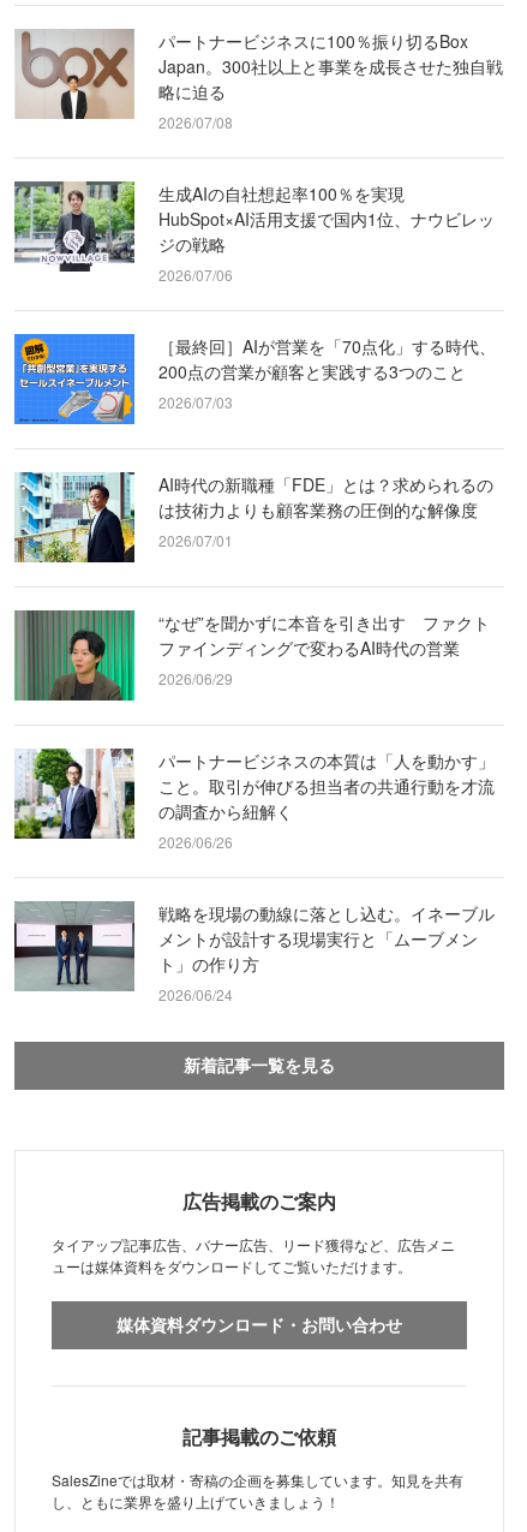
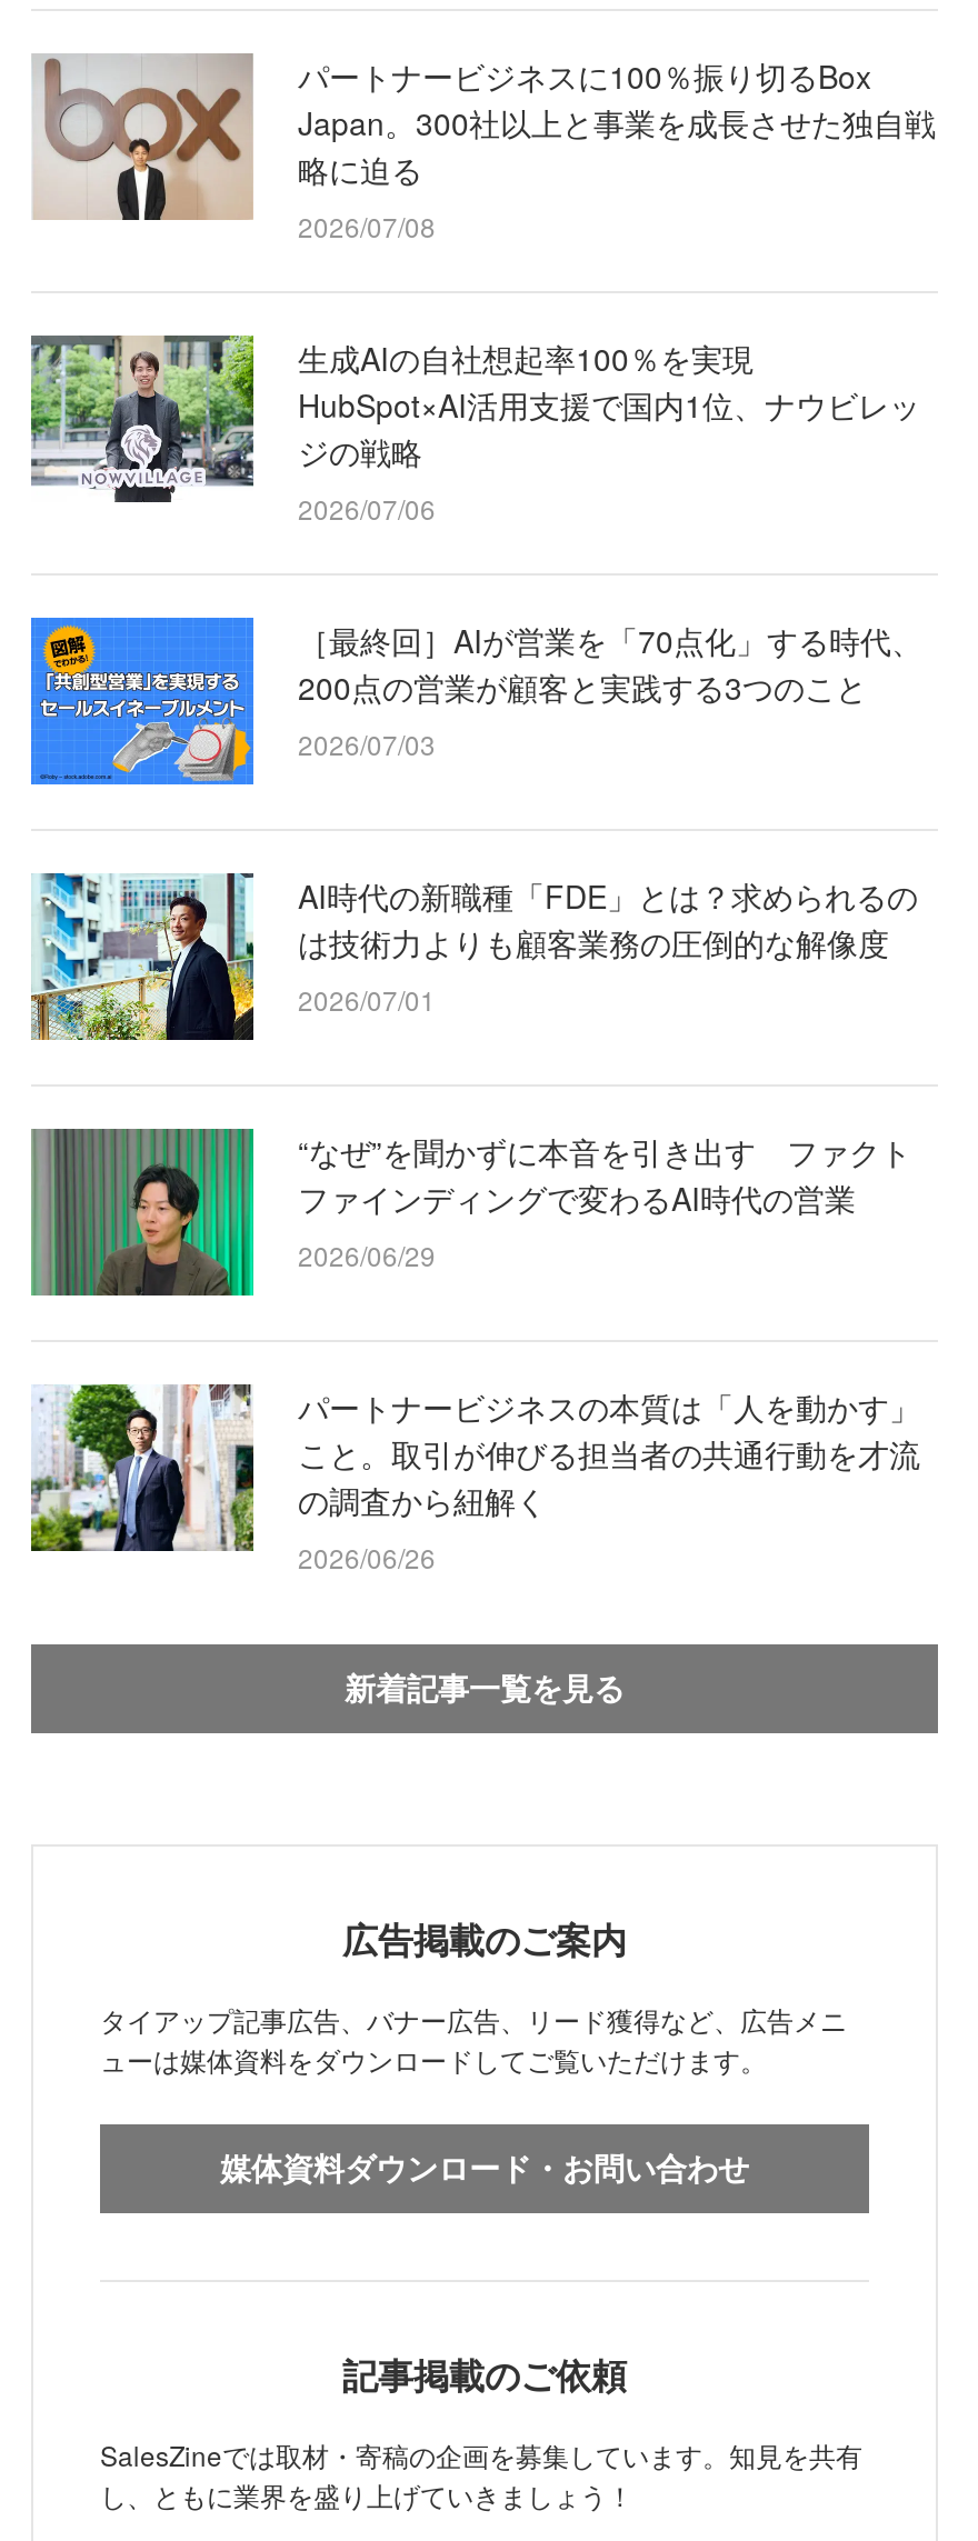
- [image]
- 戦略を現場の動線に落とし込む。イネーブル
- メントが設計する現場実行と「ムーブメン
- ト」の作り方
- 2026/06/24
